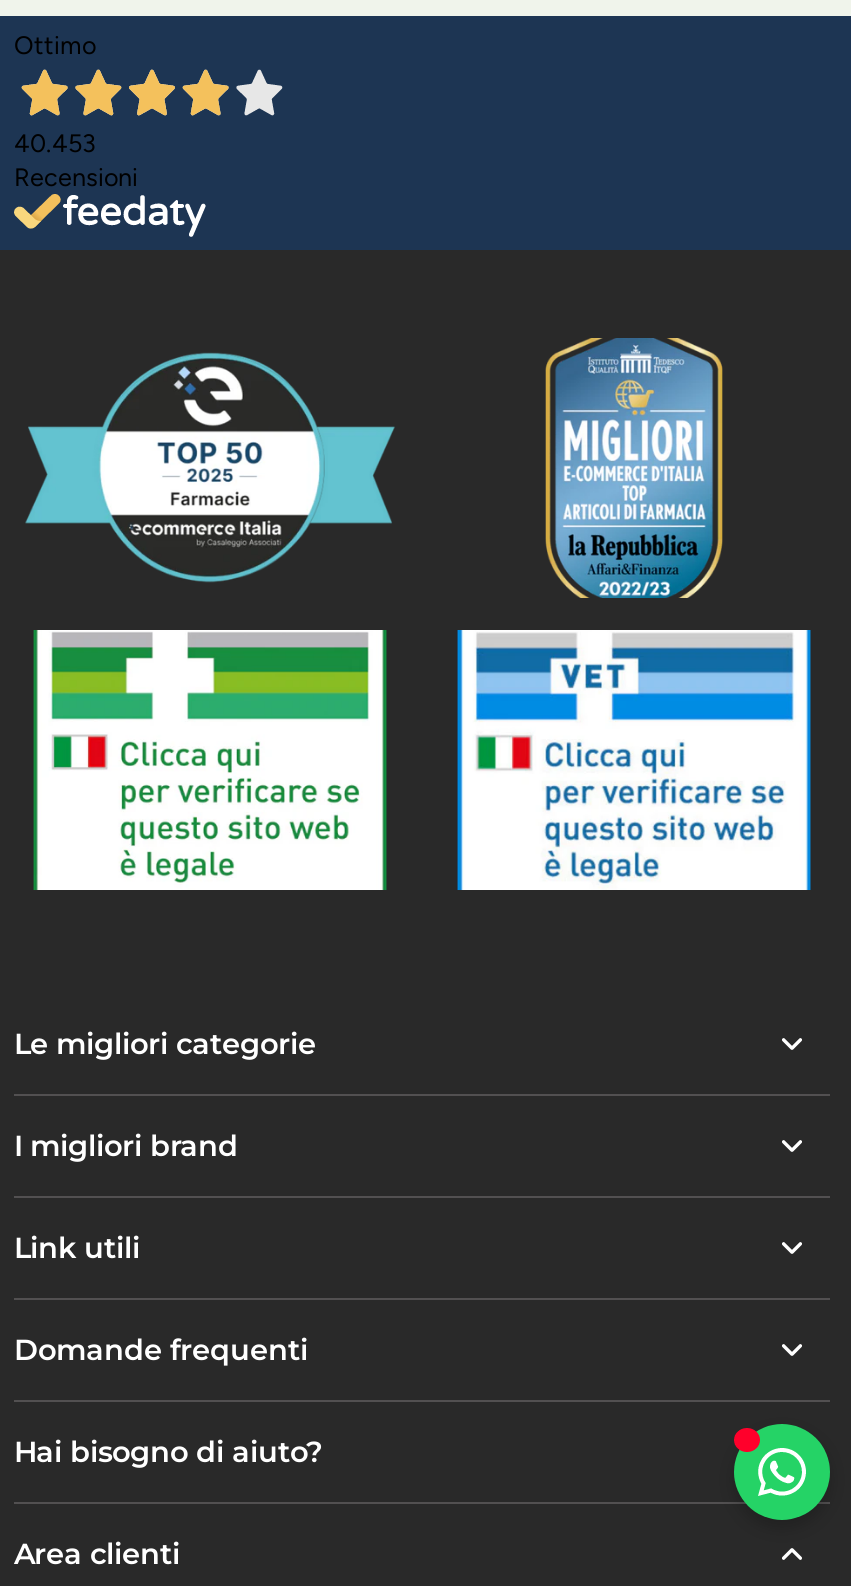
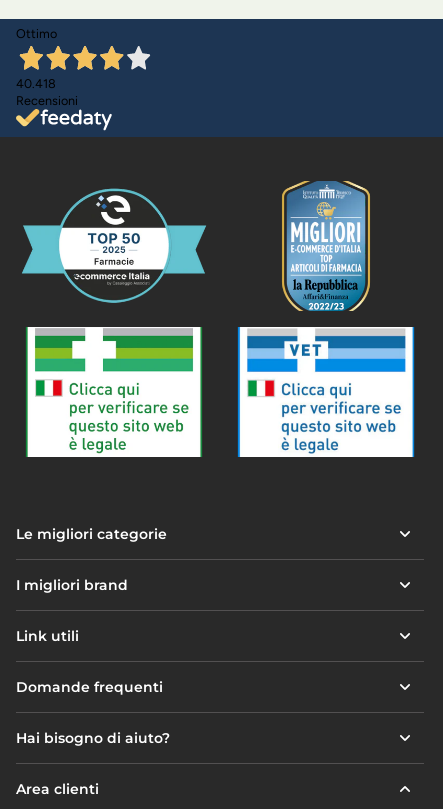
- 40.453
+ 40.418

- [image]
